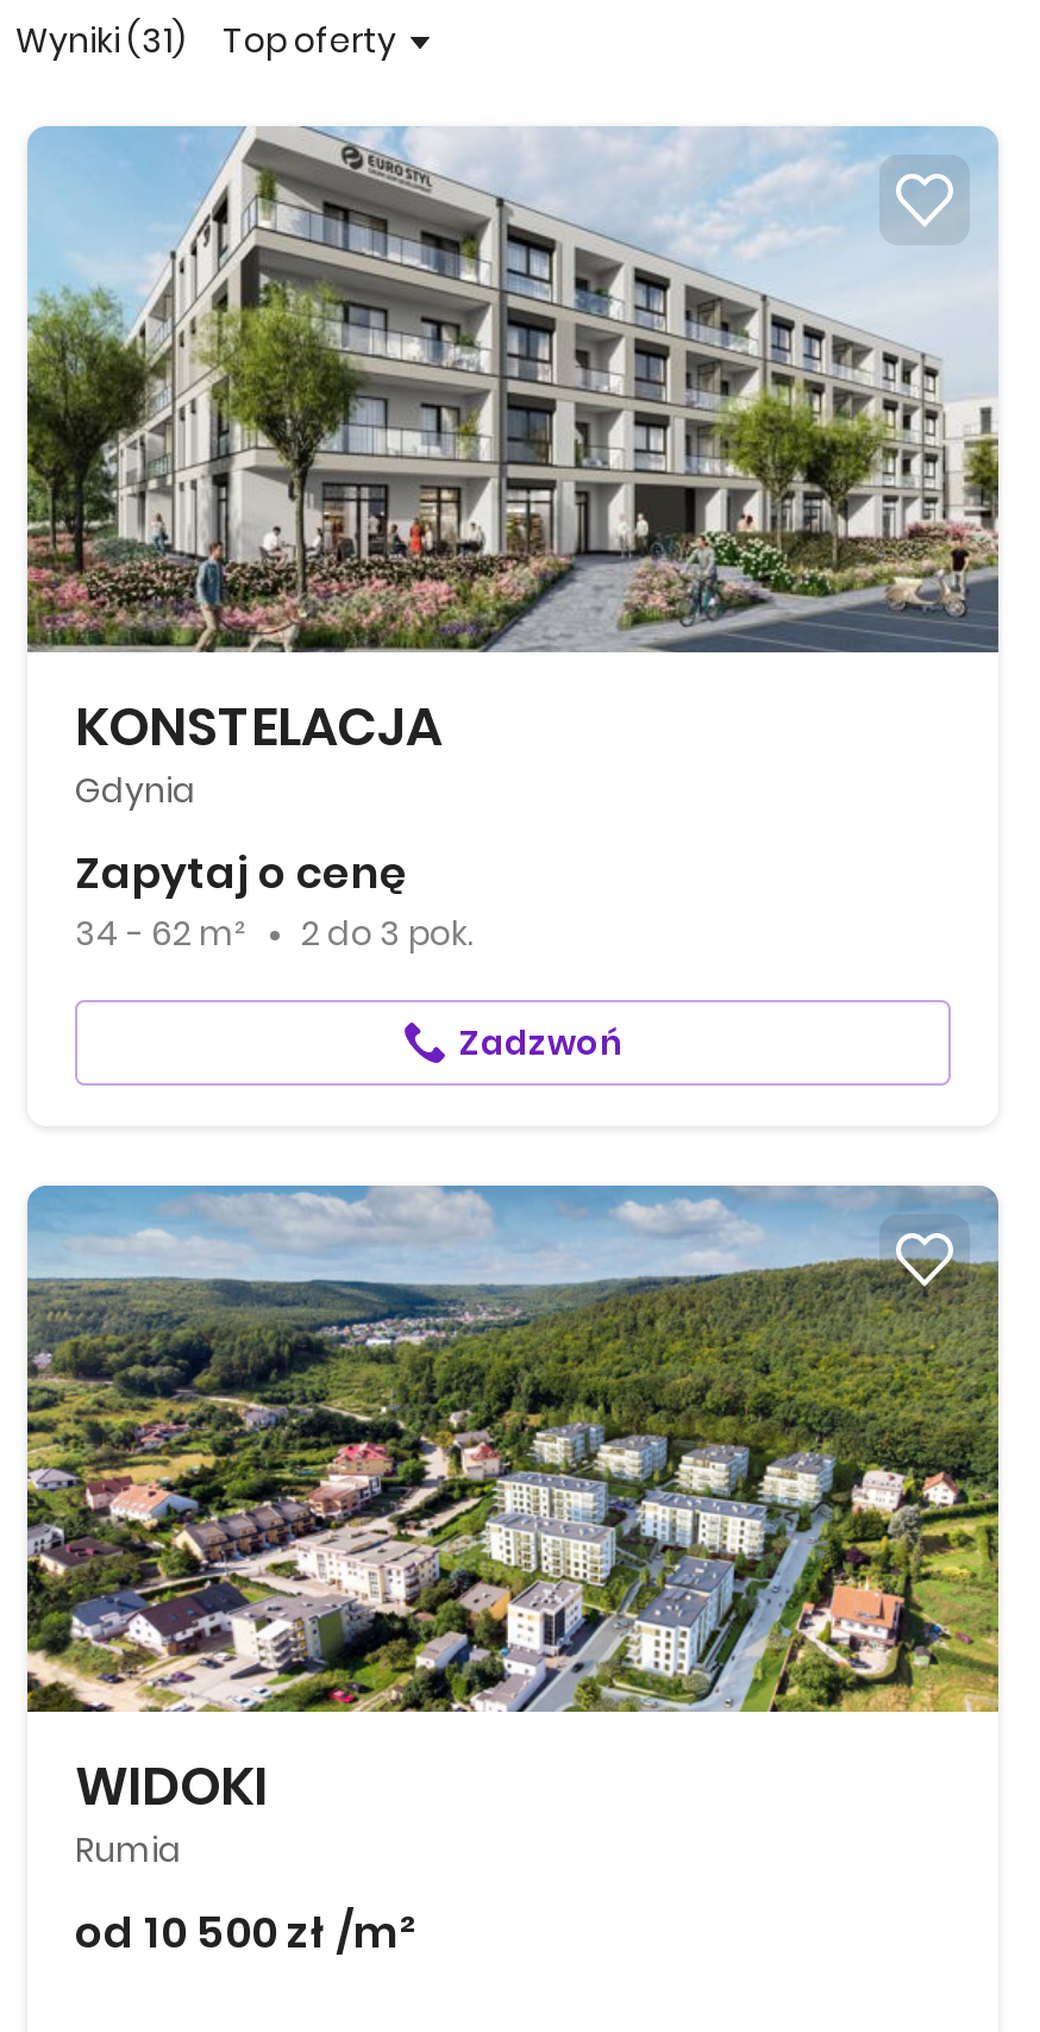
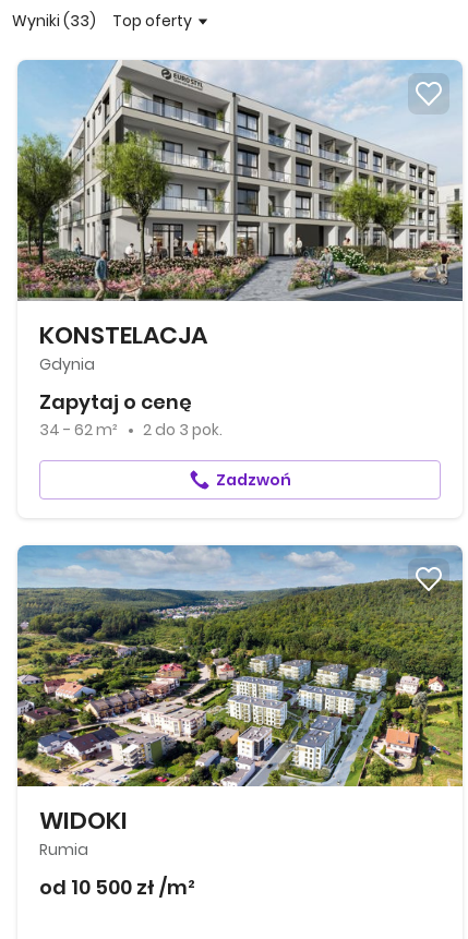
- Wyniki (31) Top oferty
+ Wyniki (33) Top oferty
